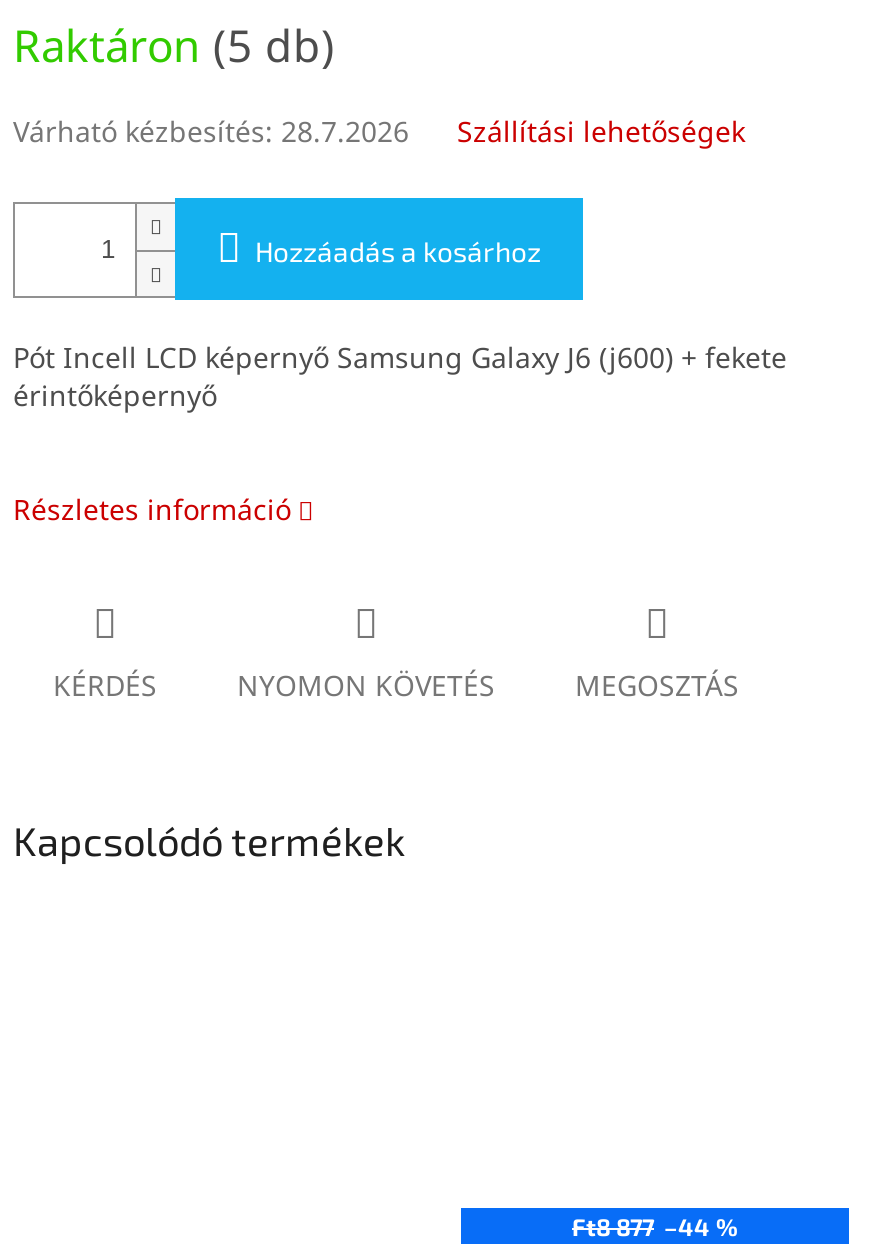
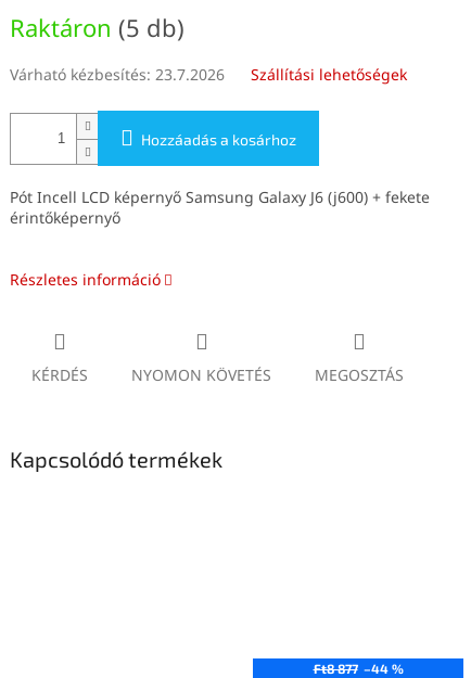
- Várható kézbesítés: 28.7.2026
+ Várható kézbesítés: 23.7.2026
